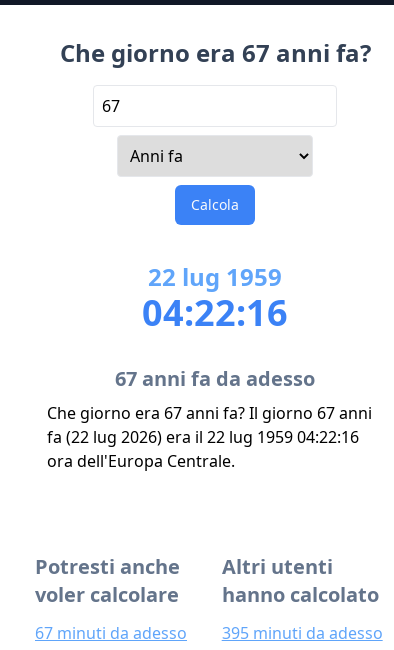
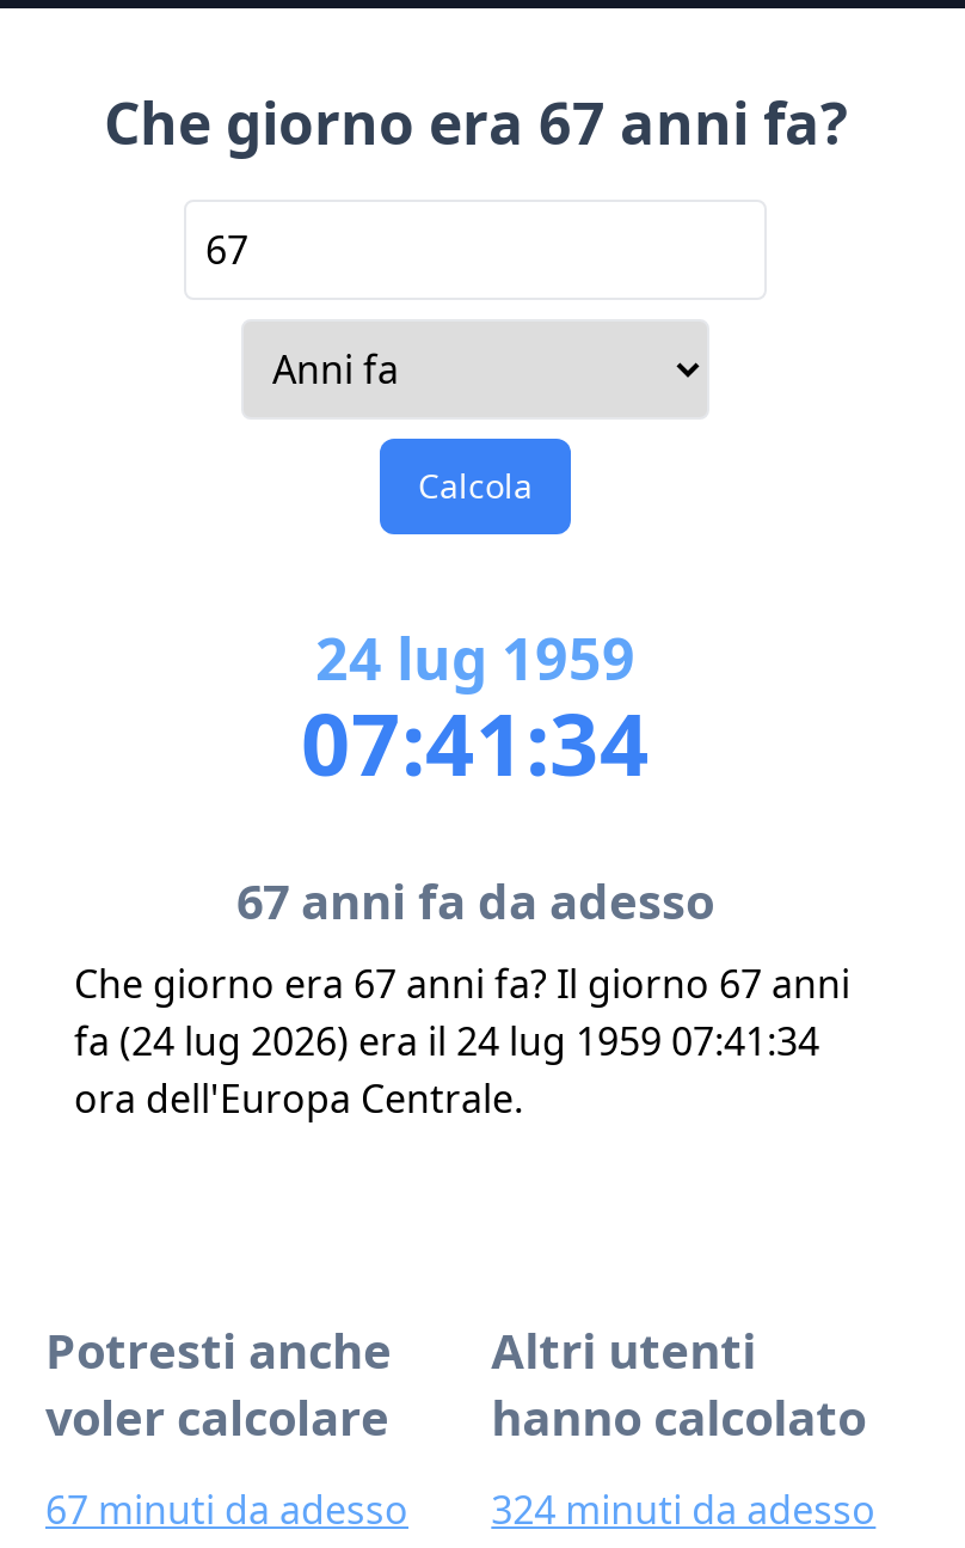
- 22 lug 1959
+ 24 lug 1959

- 04:22:16
+ 07:41:34

- fa (22 lug 2026) era il 22 lug 1959 04:22:16
+ fa (24 lug 2026) era il 24 lug 1959 07:41:34

- 395 minuti da adesso
+ 324 minuti da adesso
